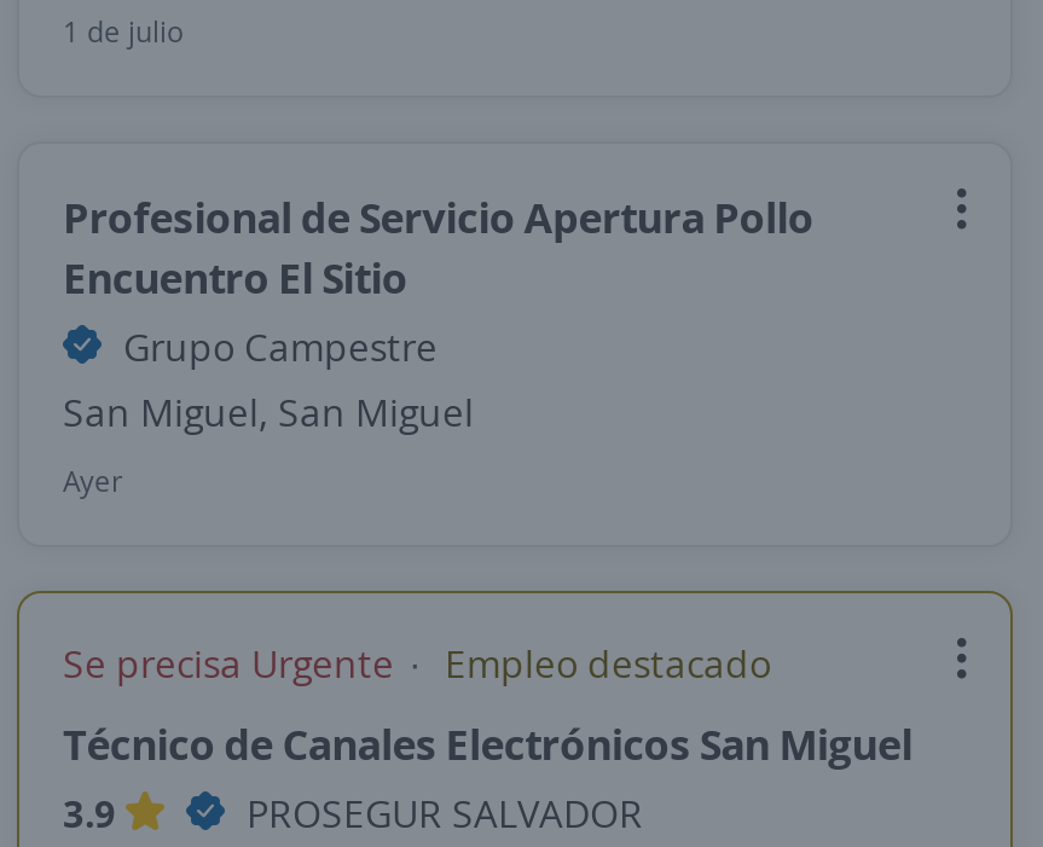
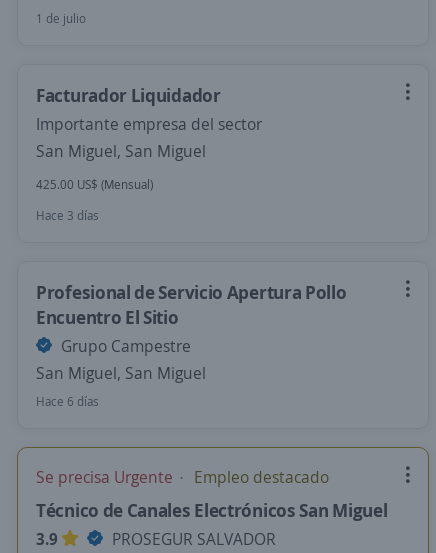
+ Facturador Liquidador
+ Importante empresa del sector
+ San Miguel, San Miguel
+ 425.00 US$ (Mensual)
+ Hace 3 días

- Ayer
+ Hace 6 días
